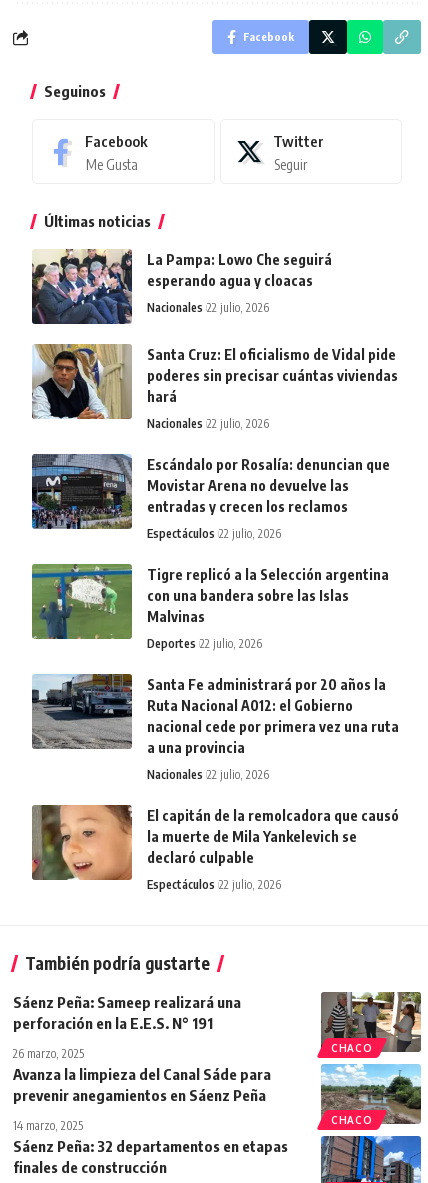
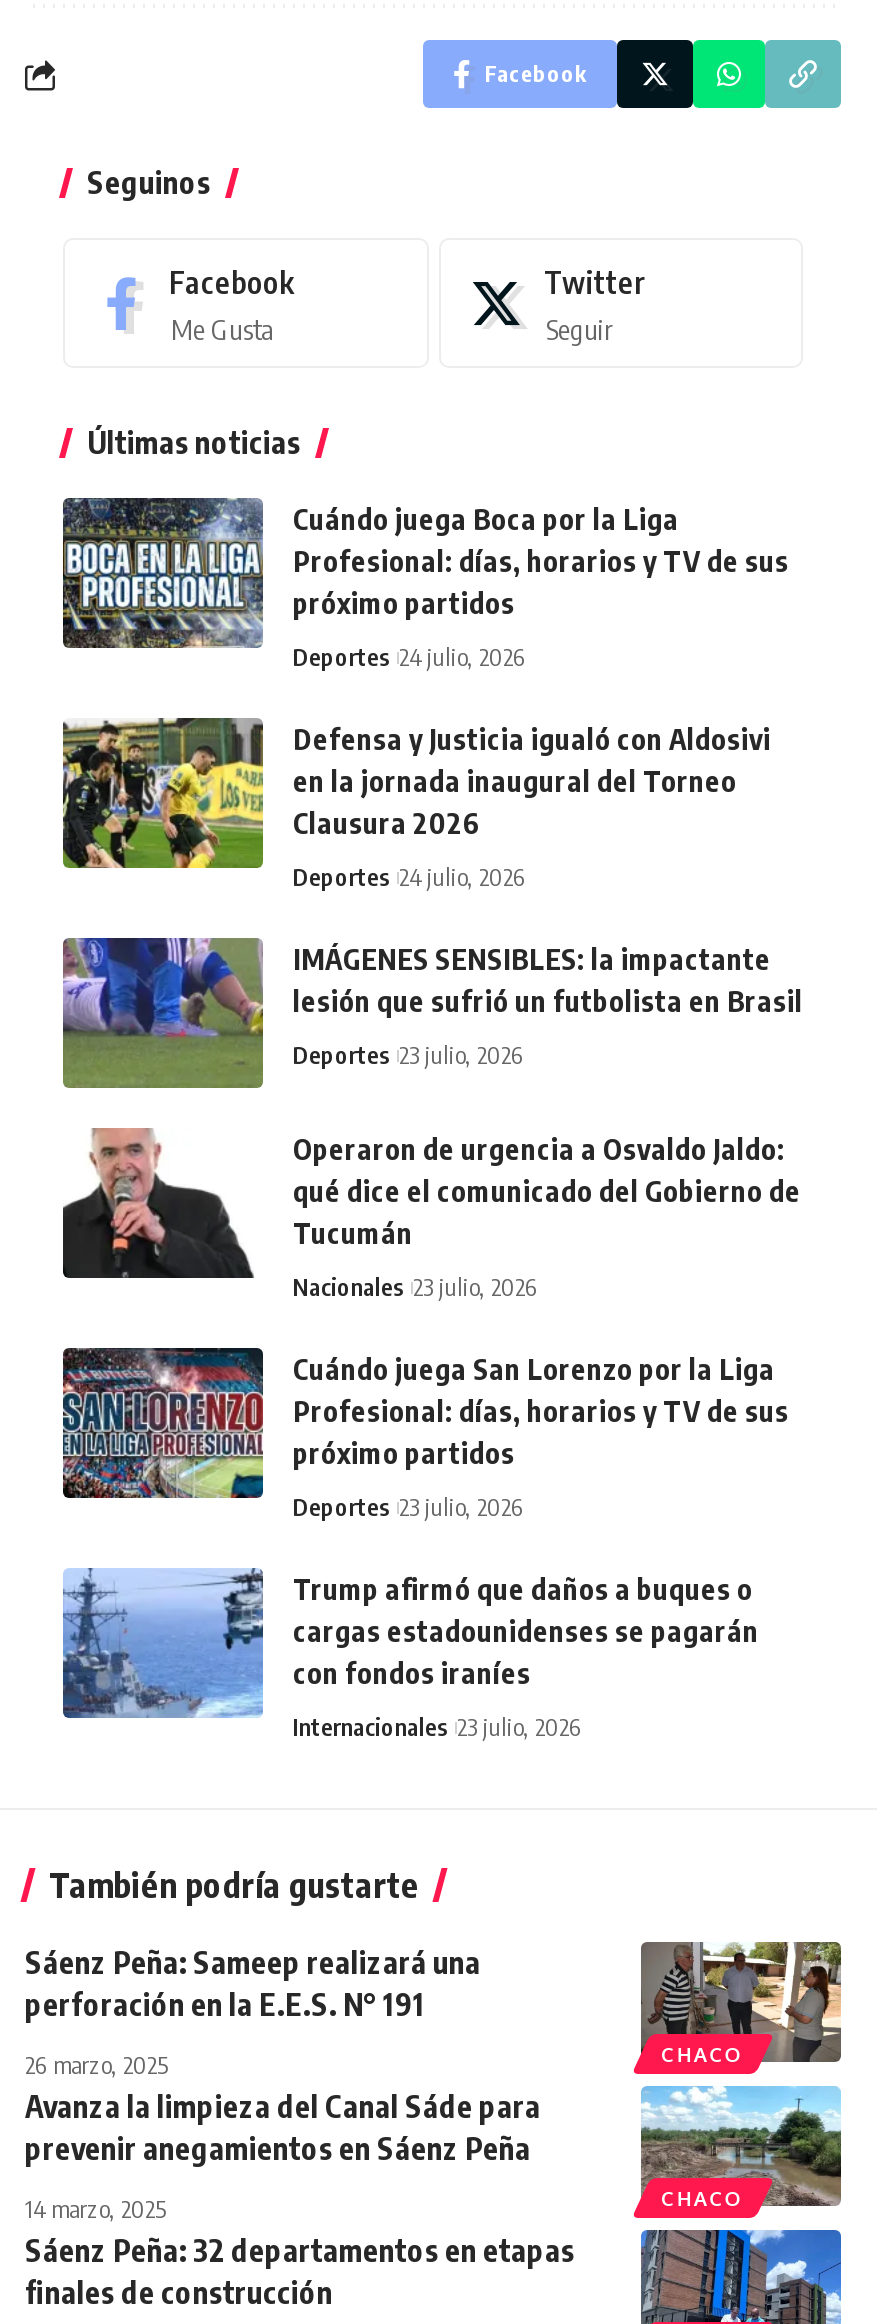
- [image]
- La Pampa: Lowo Che seguirá
- esperando agua y cloacas
+ [image]
+ Cuándo juega Boca por la Liga
+ Profesional: días, horarios y TV de sus
+ próximo partidos

- Nacionales 22 julio, 2026
+ Deportes 24 julio, 2026

- [image]
- Santa Cruz: El oficialismo de Vidal pide
- poderes sin precisar cuántas viviendas
- hará
+ [image]
+ Defensa y Justicia igualó con Aldosivi
+ en la jornada inaugural del Torneo
+ Clausura 2026

- Nacionales 22 julio, 2026
+ Deportes 24 julio, 2026

- [image]
- Escándalo por Rosalía: denuncian que
- Movistar Arena no devuelve las
- entradas y crecen los reclamos
+ [image]
+ IMÁGENES SENSIBLES: la impactante
+ lesión que sufrió un futbolista en Brasil

- Espectáculos 22 julio, 2026
+ Deportes 23 julio, 2026

- [image]
- Tigre replicó a la Selección argentina
- con una bandera sobre las Islas
- Malvinas
+ [image]
+ Operaron de urgencia a Osvaldo Jaldo:
+ qué dice el comunicado del Gobierno de
+ Tucumán

- Deportes 22 julio, 2026
+ Nacionales 23 julio, 2026

- [image]
- Santa Fe administrará por 20 años la
- Ruta Nacional A012: el Gobierno
- nacional cede por primera vez una ruta
- a una provincia
+ [image]
+ Cuándo juega San Lorenzo por la Liga
+ Profesional: días, horarios y TV de sus
+ próximo partidos

- Nacionales 22 julio, 2026
+ Deportes 23 julio, 2026

- [image]
- El capitán de la remolcadora que causó
- la muerte de Mila Yankelevich se
- declaró culpable
+ [image]
+ Trump afirmó que daños a buques o
+ cargas estadounidenses se pagarán
+ con fondos iraníes

- Espectáculos 22 julio, 2026
+ Internacionales 23 julio, 2026
